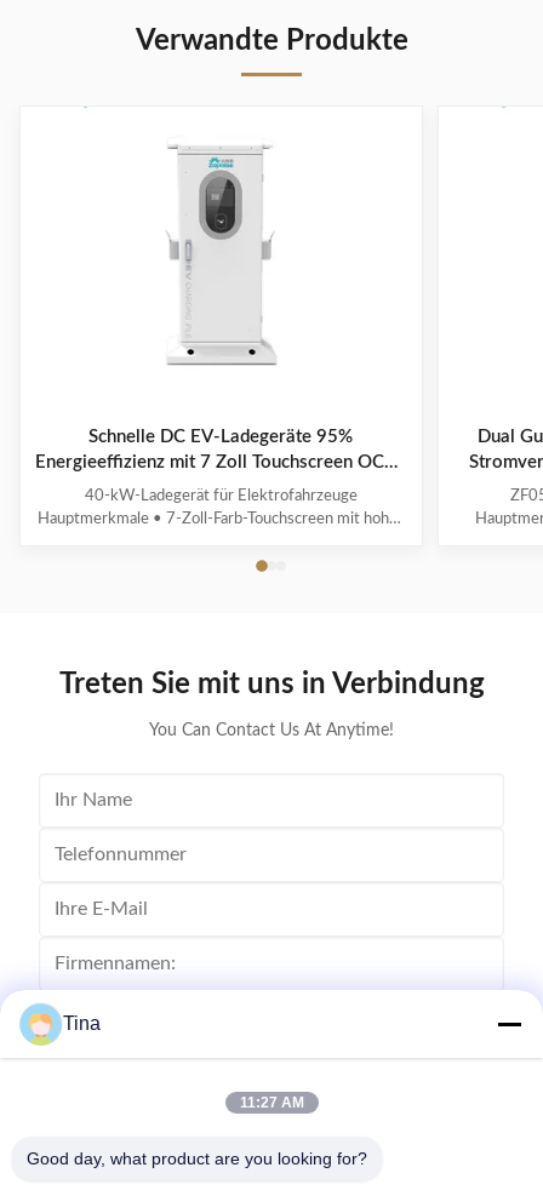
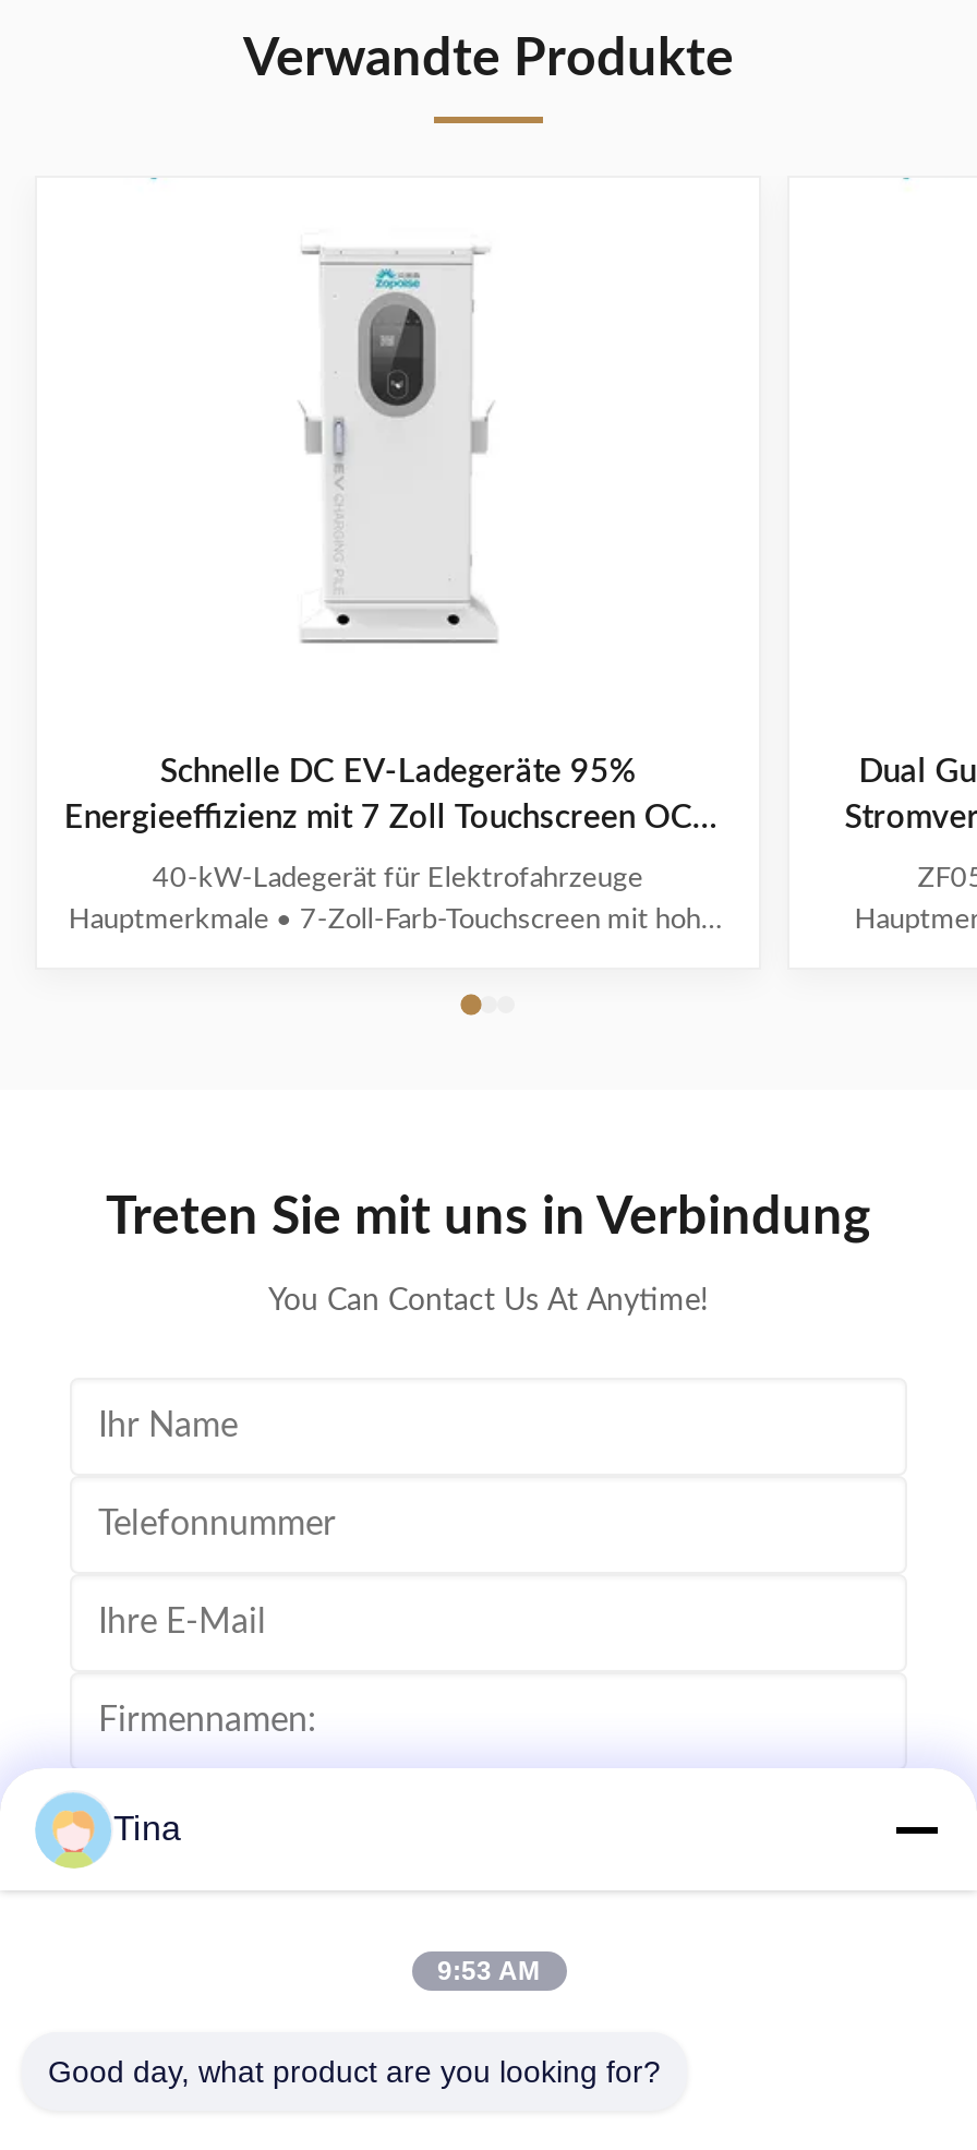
- 11:27 AM
+ 9:53 AM
